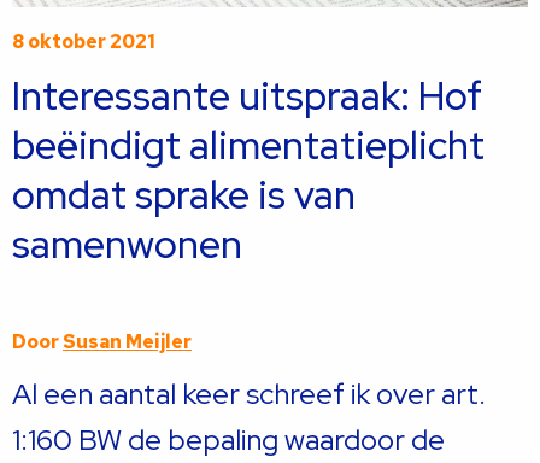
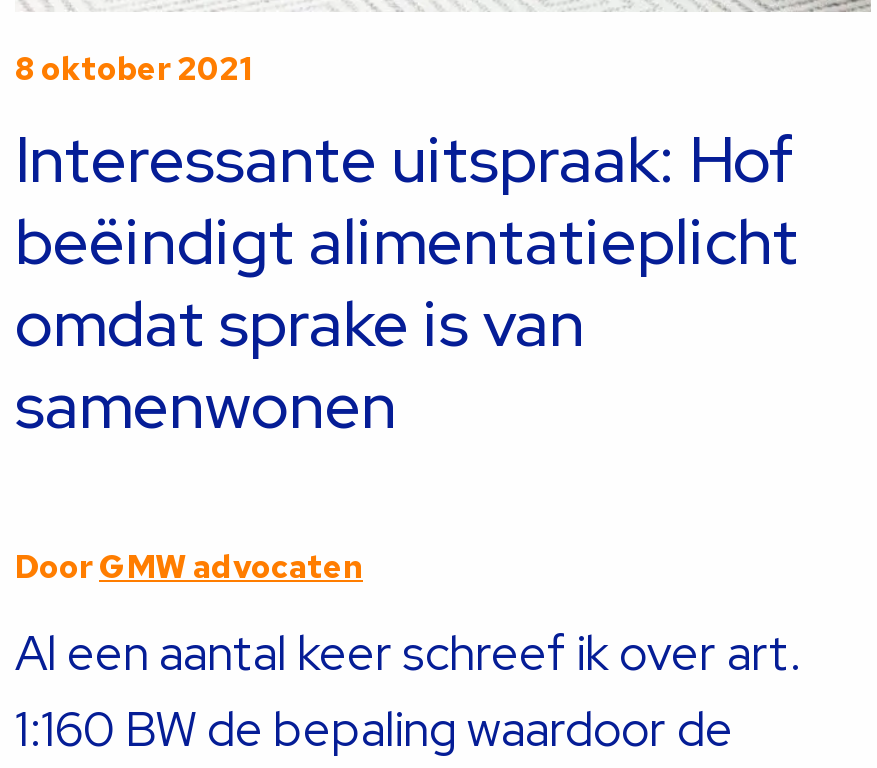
- DoorSusan Meijler
+ DoorGMW advocaten
